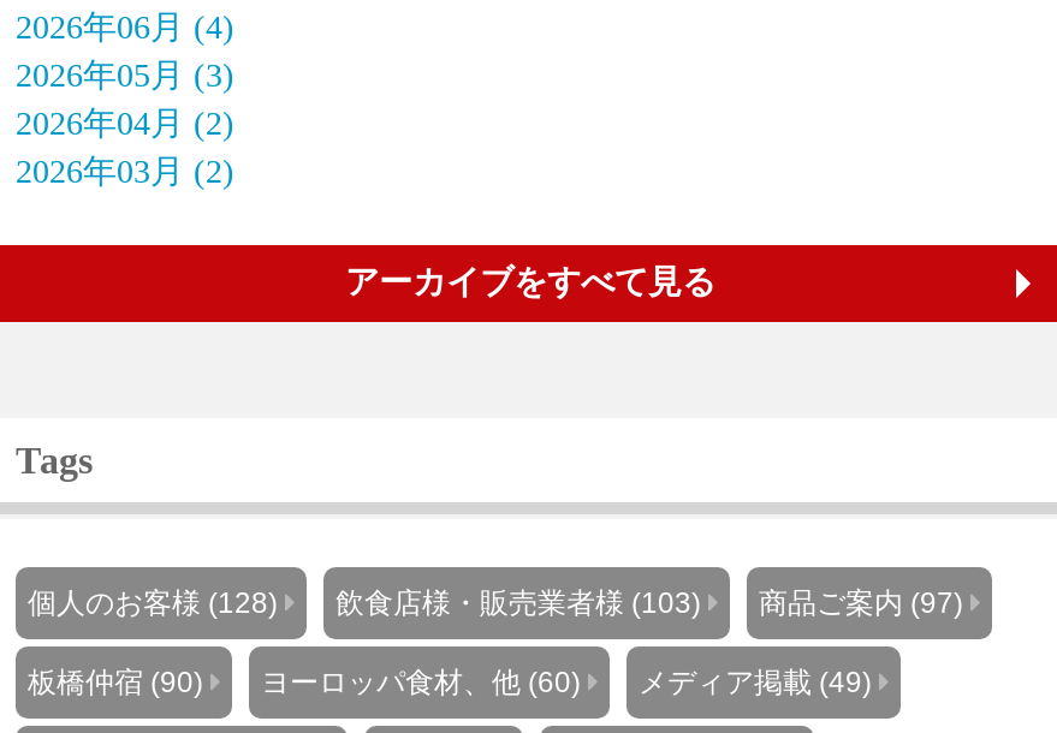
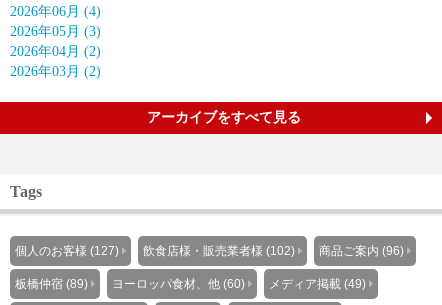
- 個人のお客様 (128)
+ 個人のお客様 (127)

- 飲食店様・販売業者様 (103)
+ 飲食店様・販売業者様 (102)

- 商品ご案内 (97)
+ 商品ご案内 (96)

- 板橋仲宿 (90) ヨーロッパ食材、他 (60) メディア掲載 (49)
+ 板橋仲宿 (89) ヨーロッパ食材、他 (60) メディア掲載 (49)
